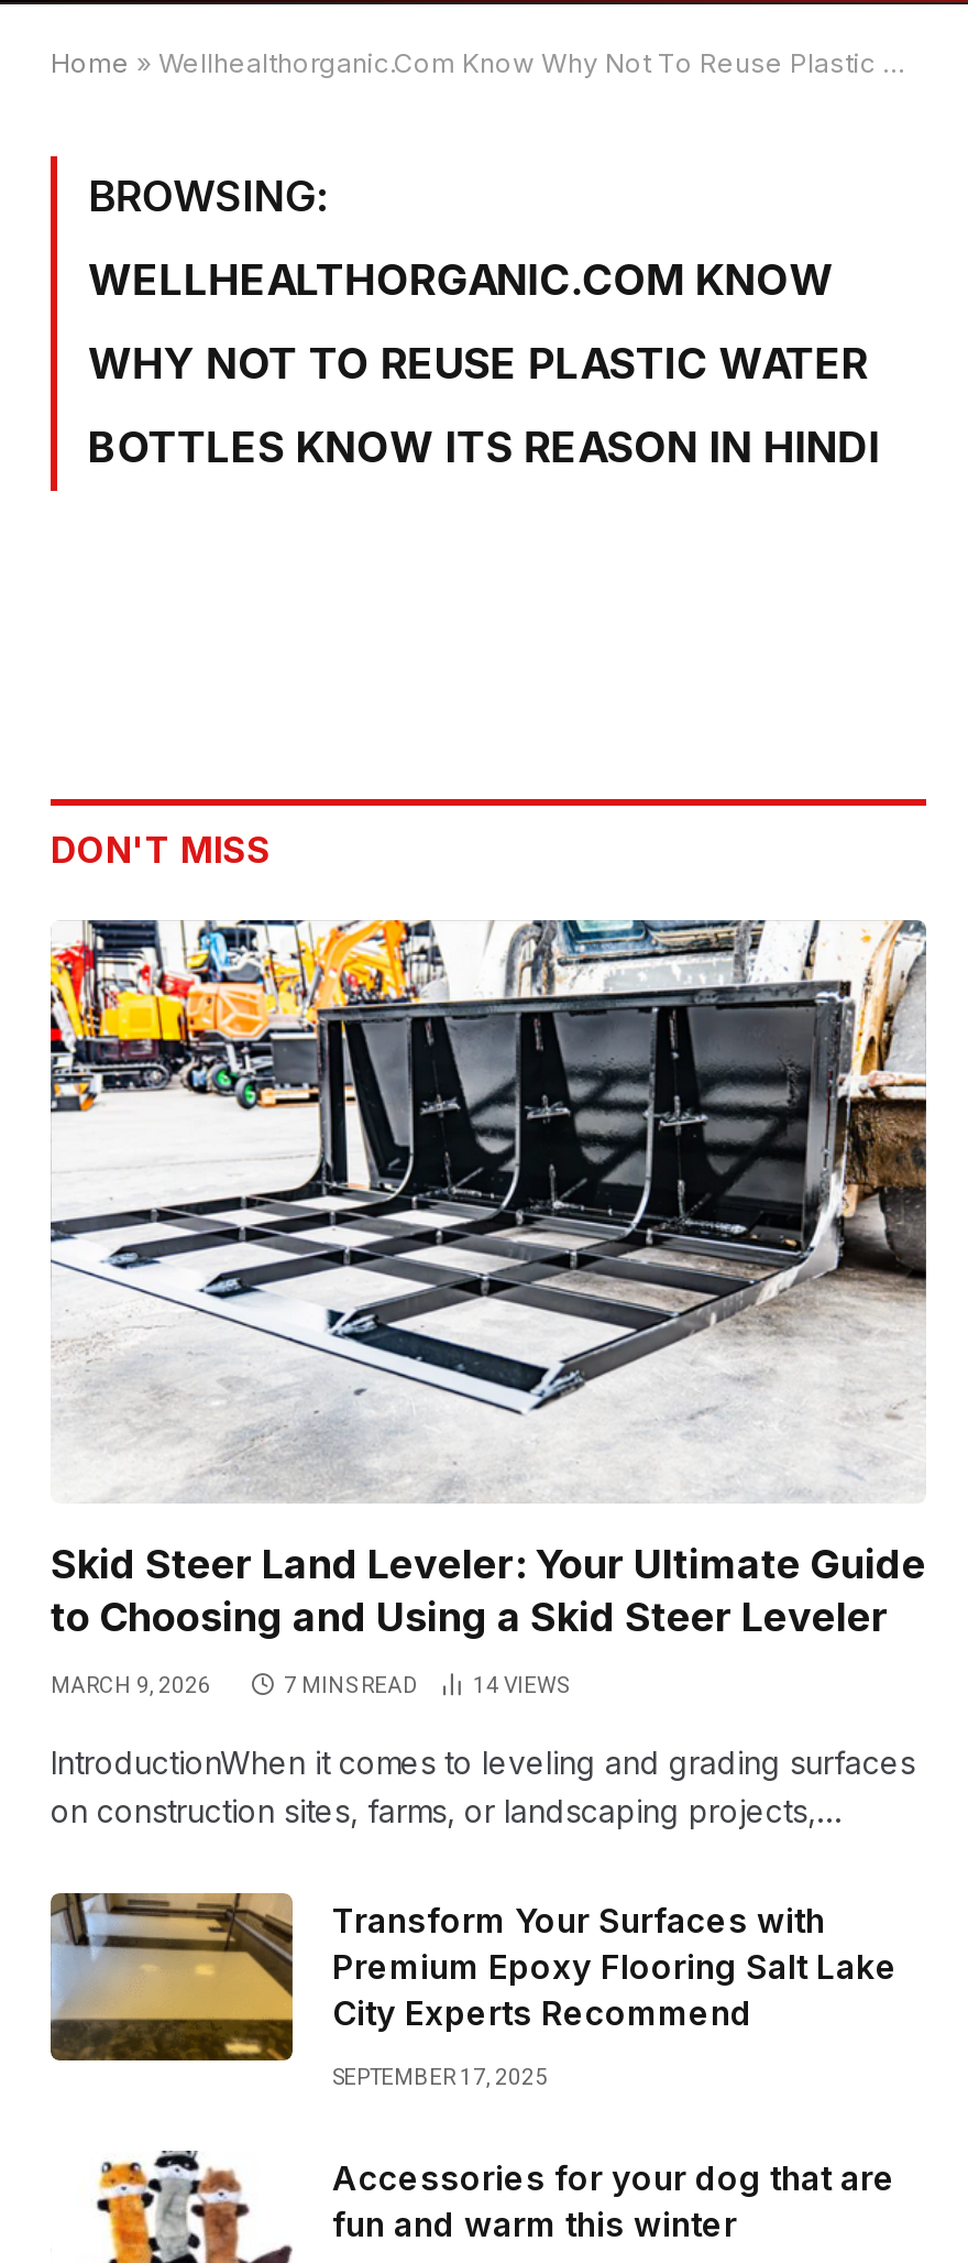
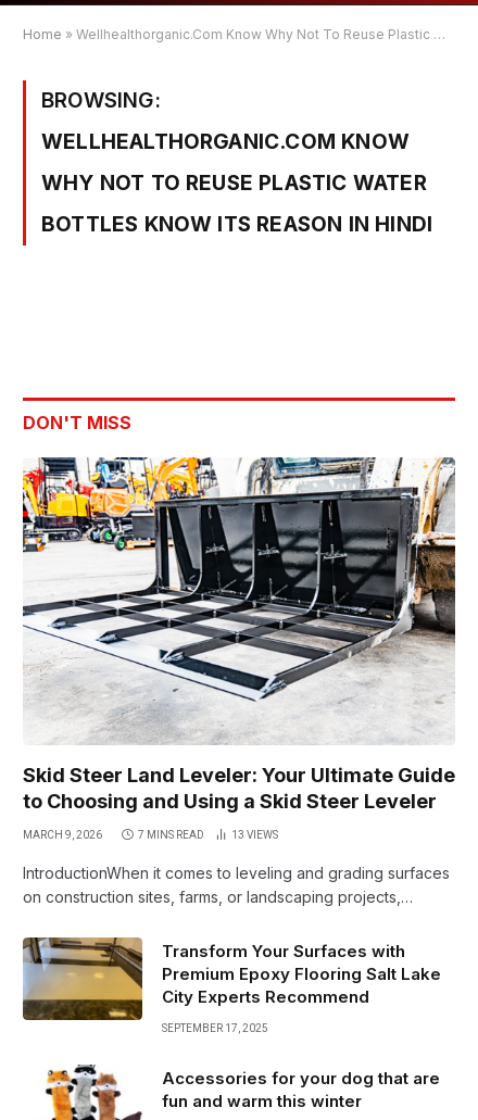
- 14 VIEWS
+ 13 VIEWS
